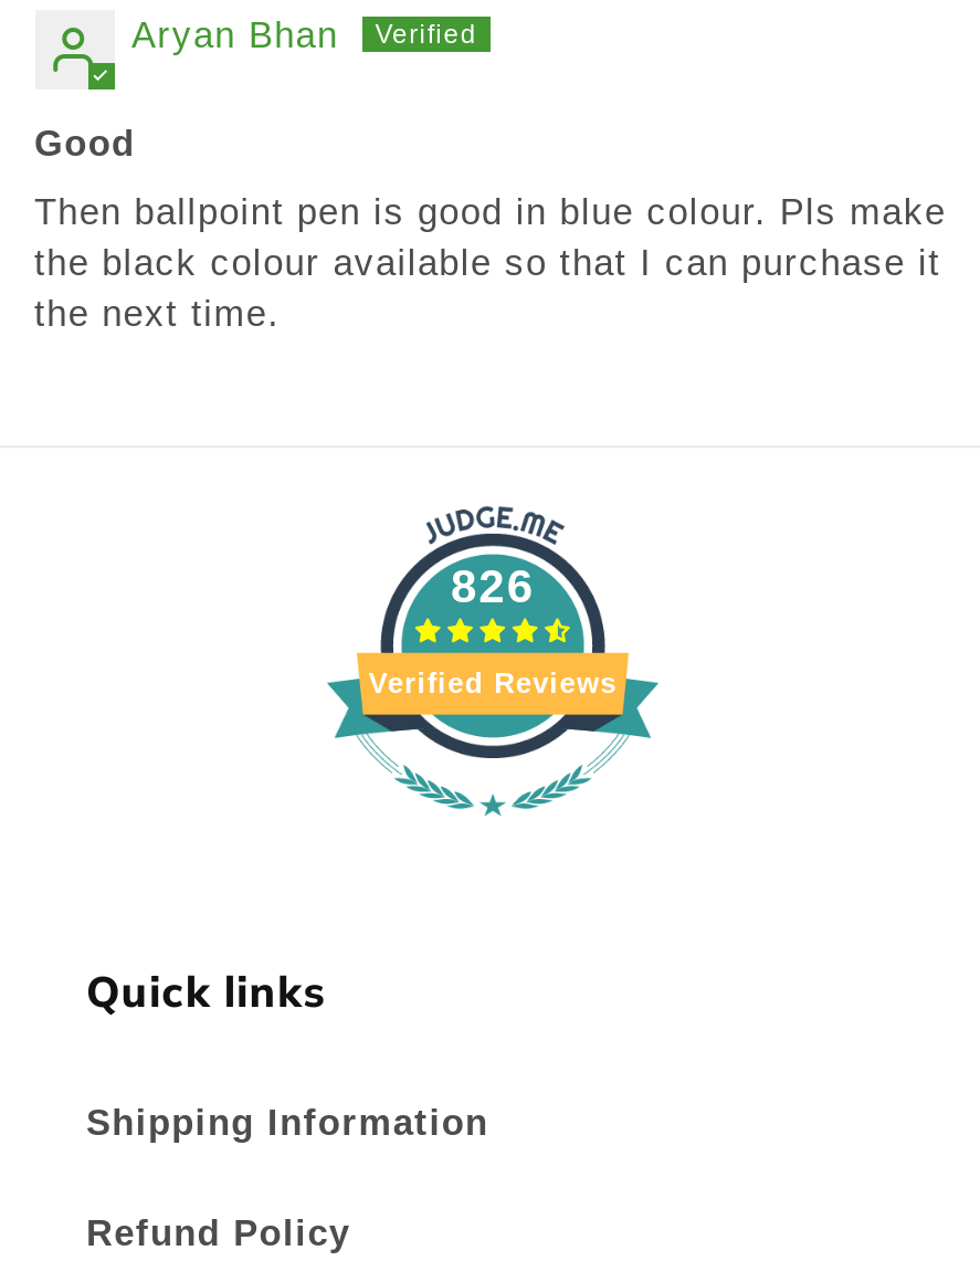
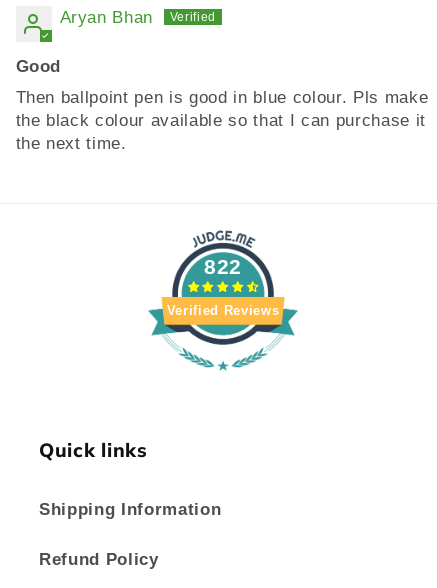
- 826
+ 822
